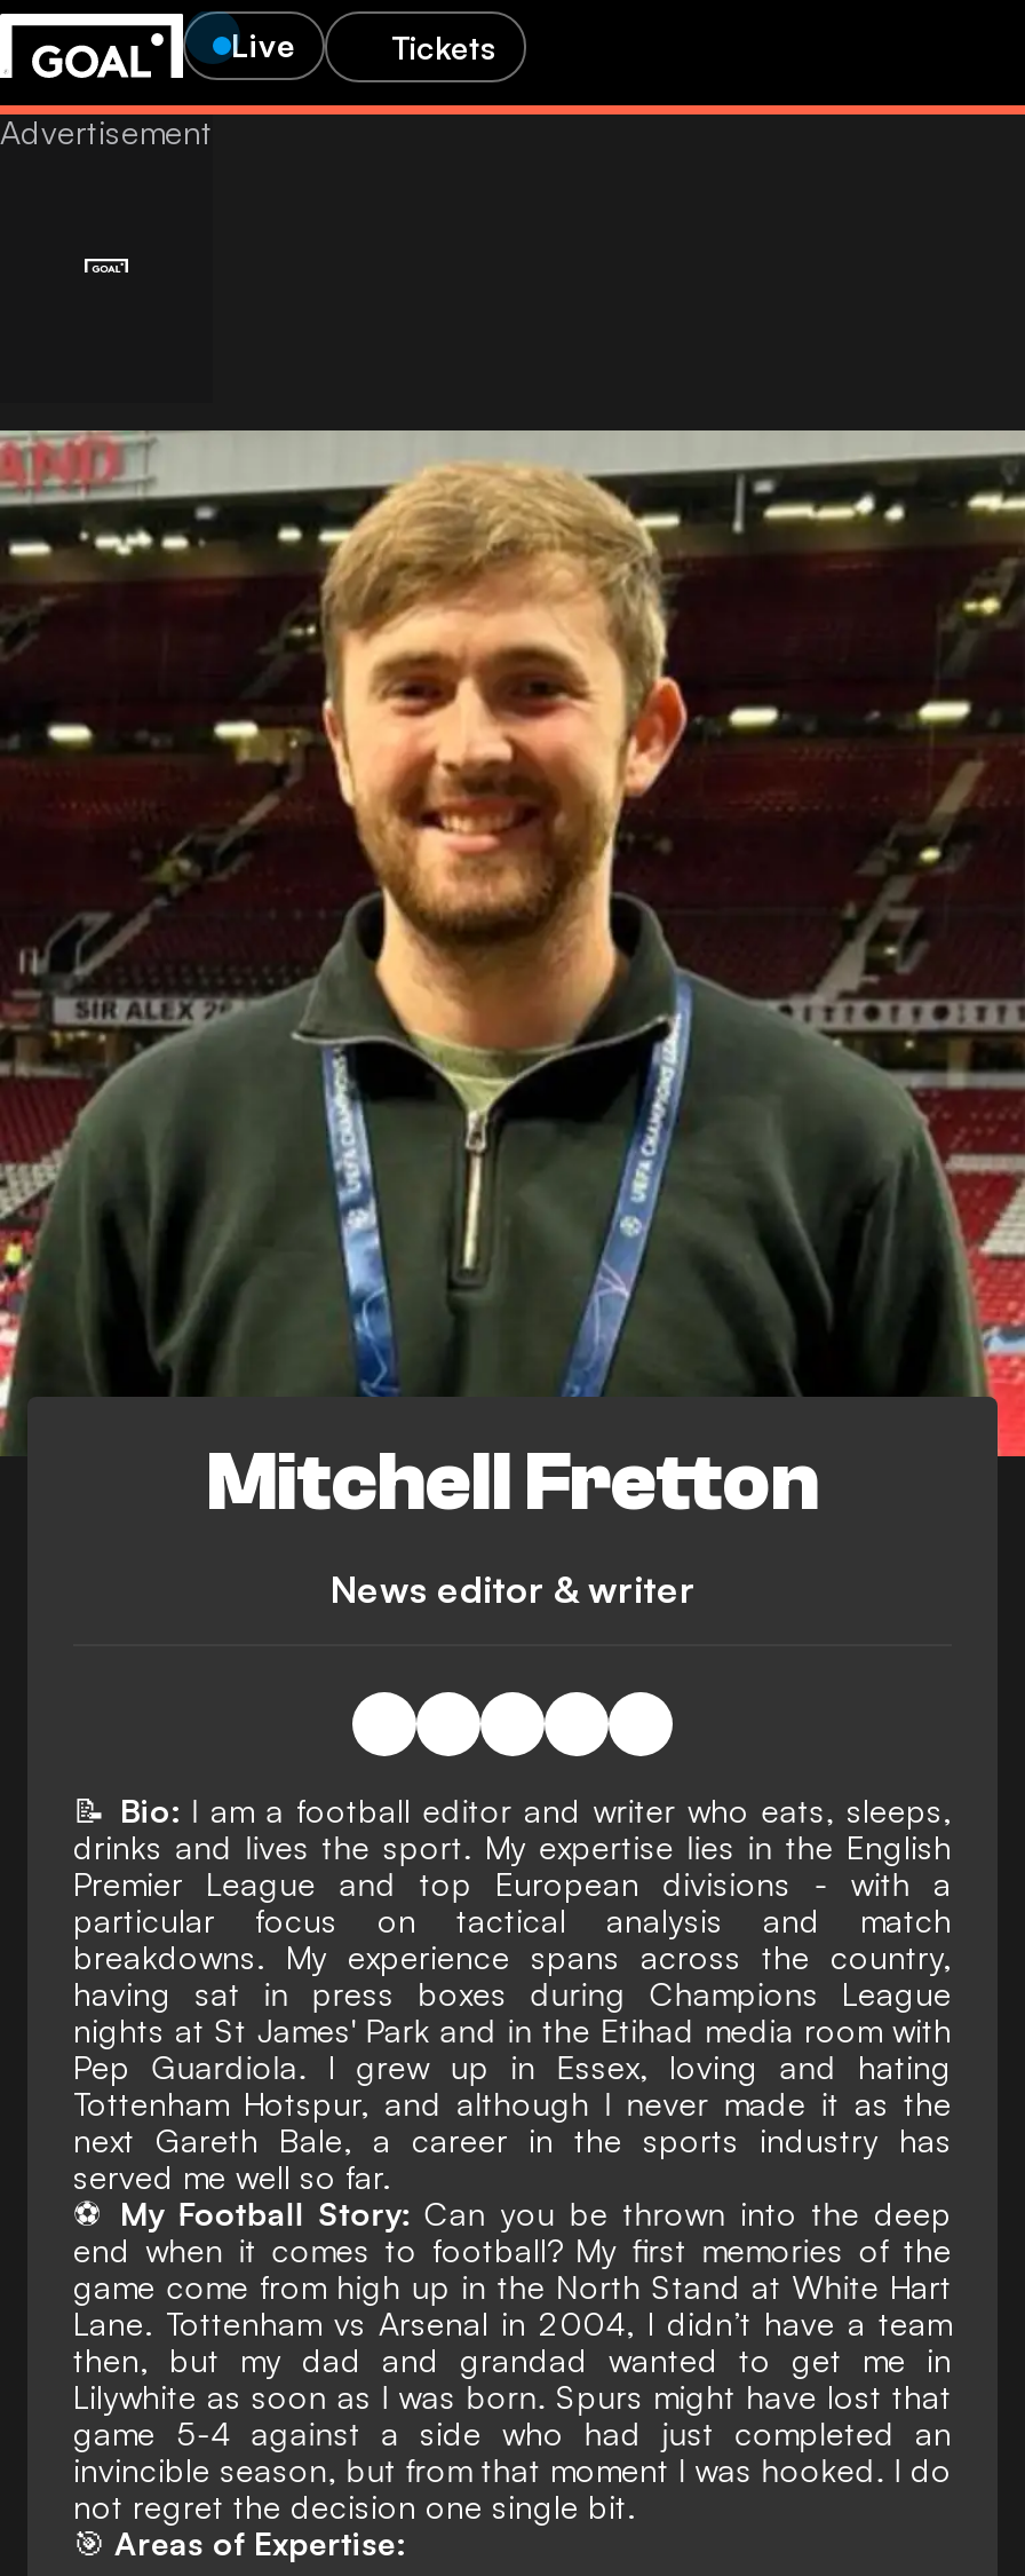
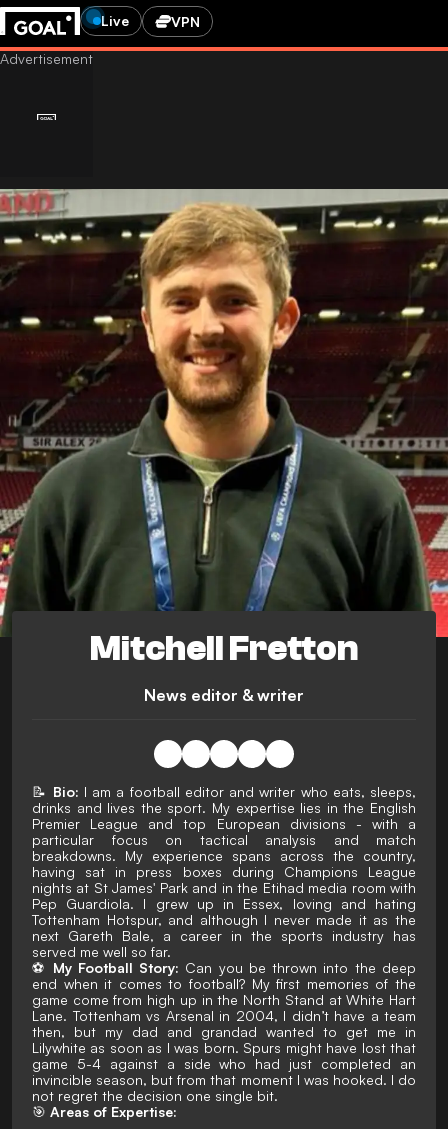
- Tickets
+ VPN
